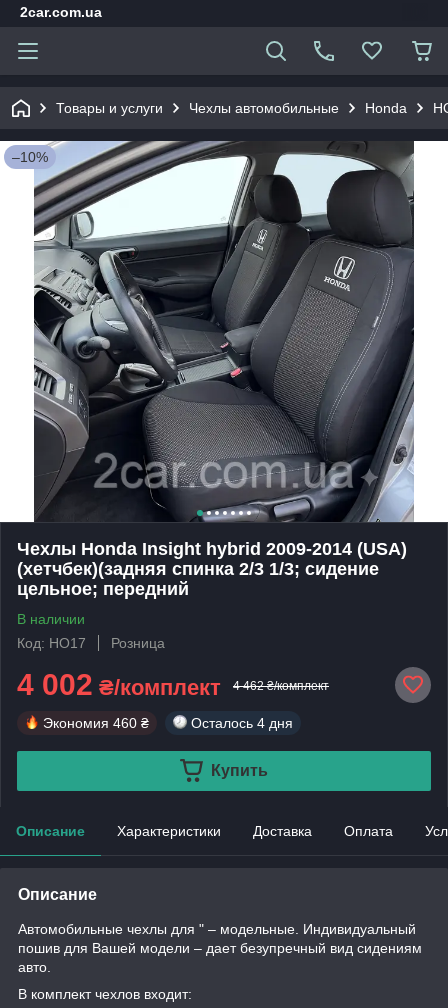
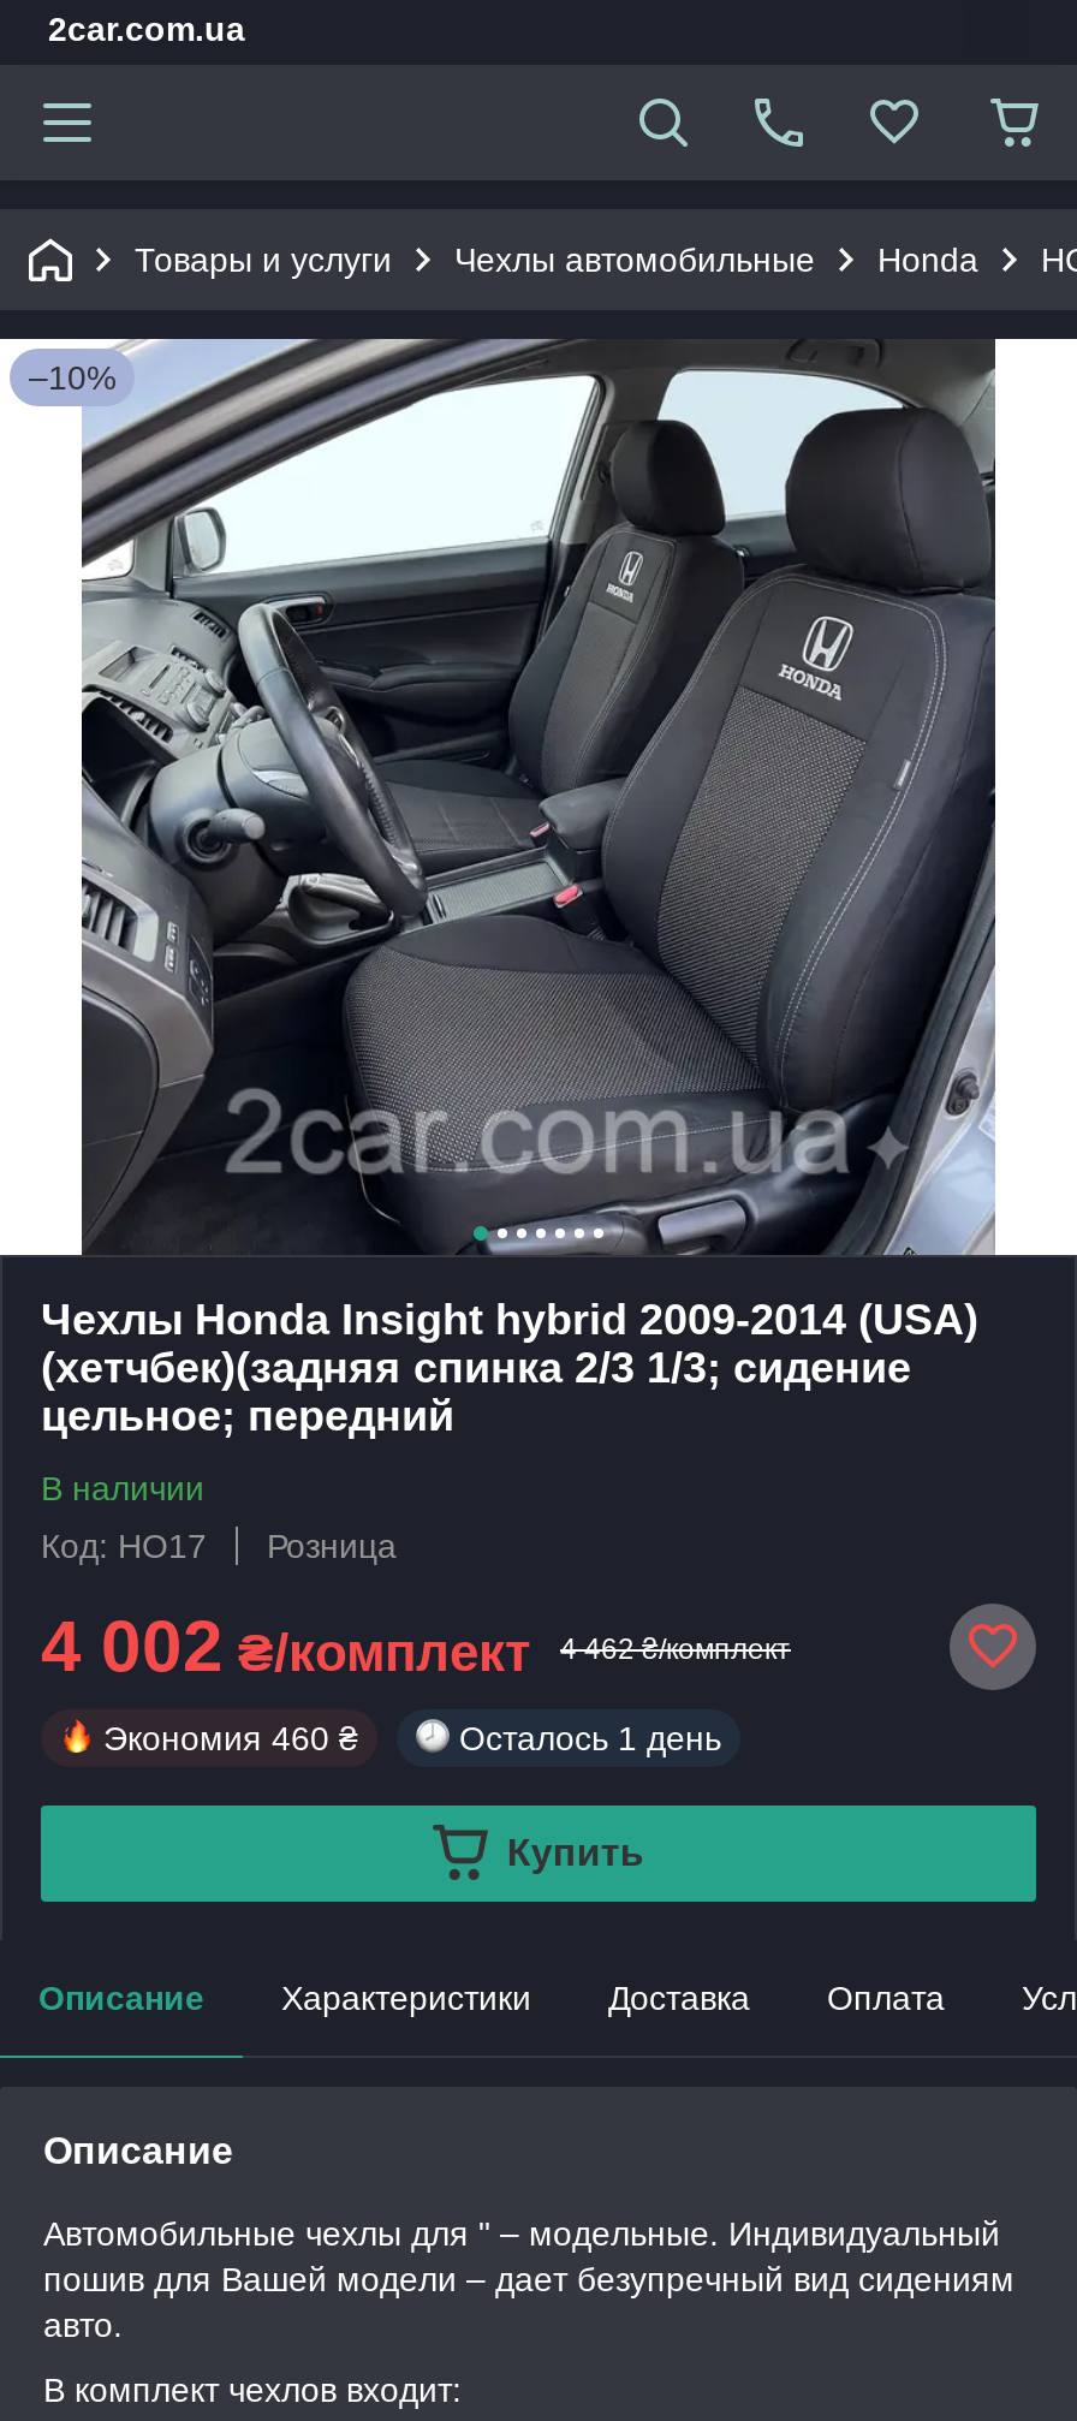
- Осталось 4 дня
+ Осталось 1 день
